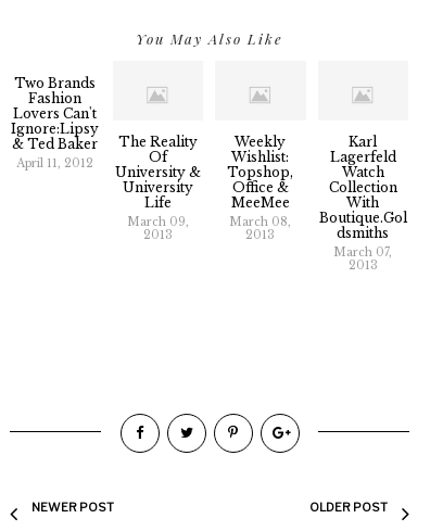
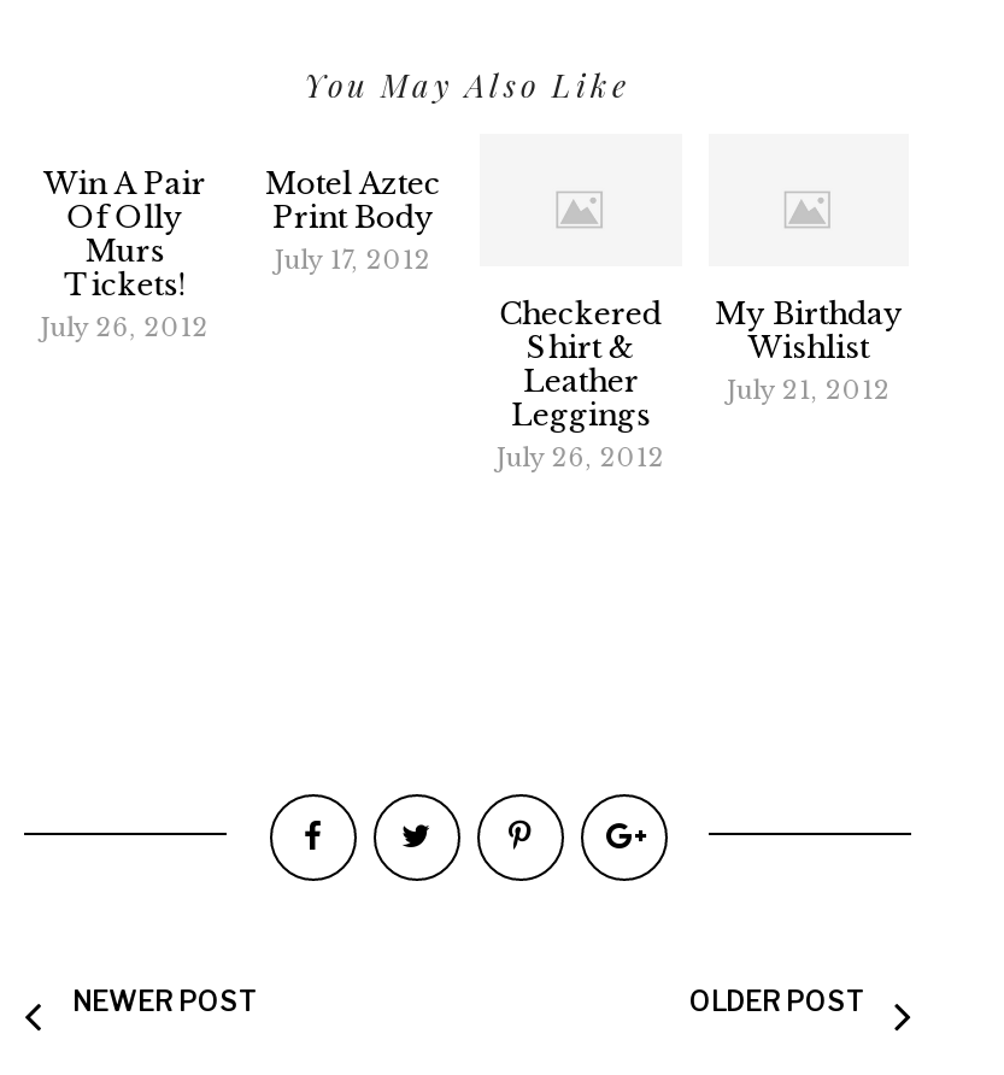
- Two Brands
- Fashion
- Lovers Can't
- Ignore:Lipsy
- & Ted Baker
- April 11, 2012
+ Win A Pair
+ Of Olly
+ Murs
+ Tickets!
+ July 26, 2012

- The Reality
- Of
- University &
- University
- Life
- March 09,
- 2013
+ Motel Aztec
+ Print Body
+ July 17, 2012

- Weekly
- Wishlist:
- Topshop,
- Office &
- MeeMee
- March 08,
- 2013
+ Checkered
+ Shirt &
+ Leather
+ Leggings
+ July 26, 2012

- Karl
- Lagerfeld
- Watch
- Collection
- With
- Boutique.Gol
- Dsmiths
- March 07,
- 2013
+ My Birthday
+ Wishlist
+ July 21, 2012
